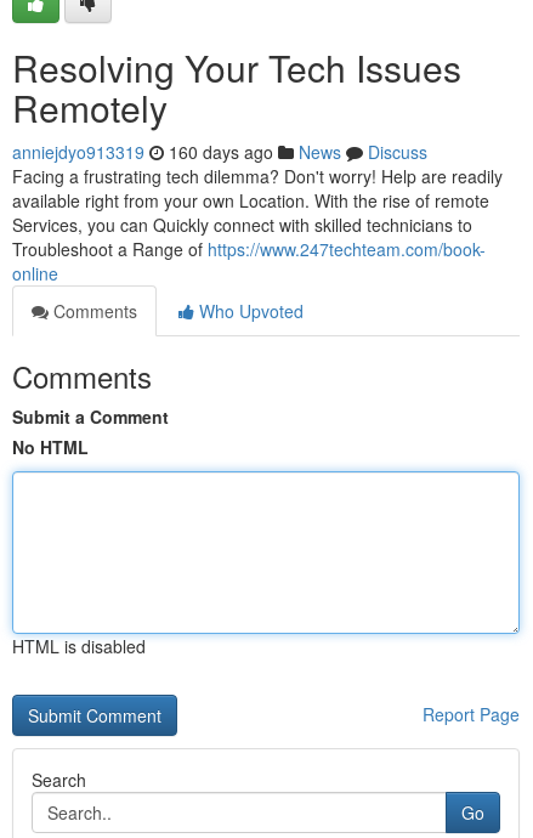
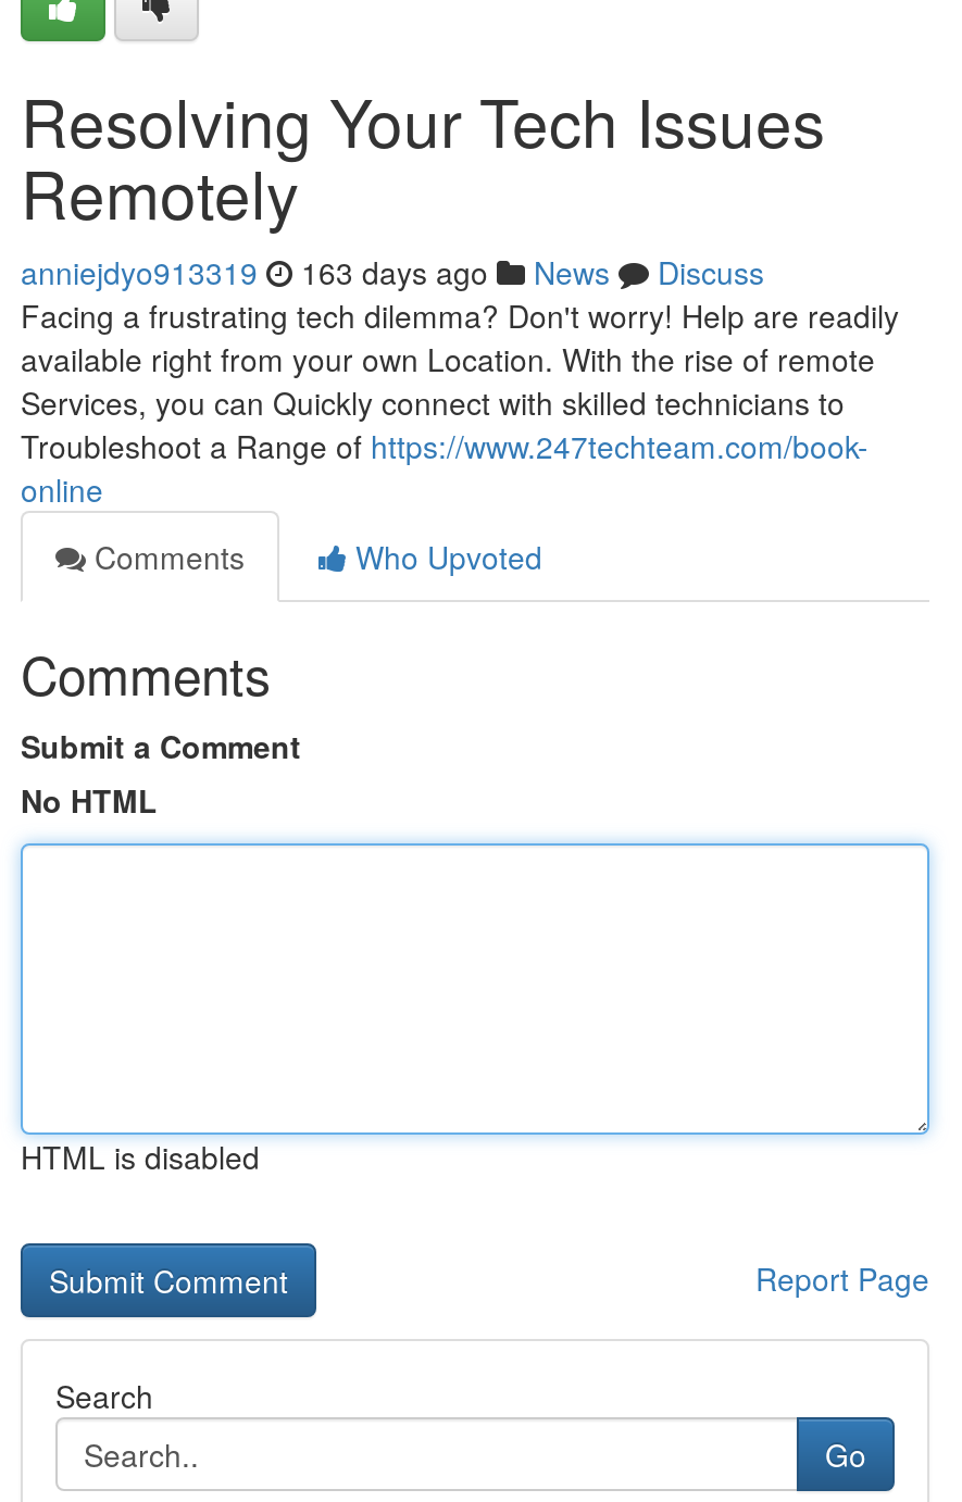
- anniejdyo913319 160 days ago News Discuss
+ anniejdyo913319 163 days ago News Discuss
